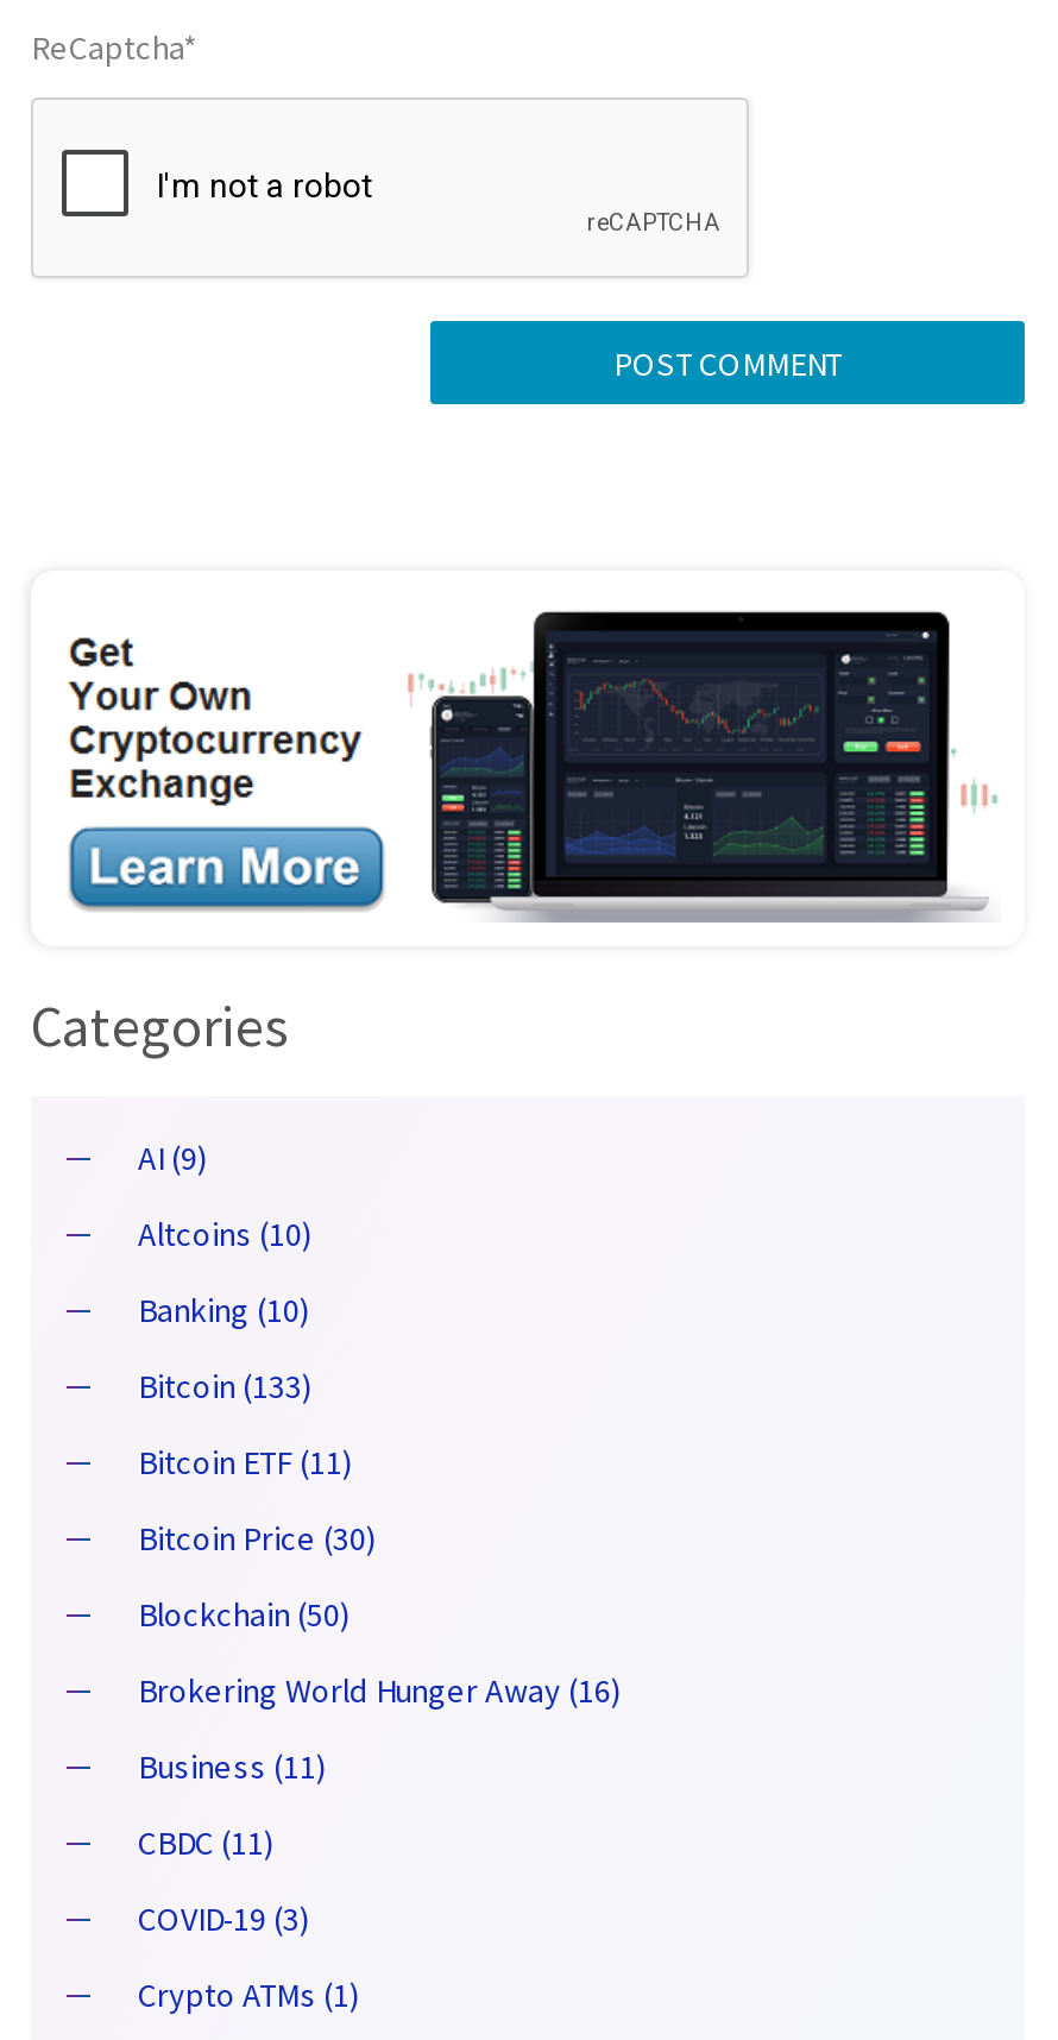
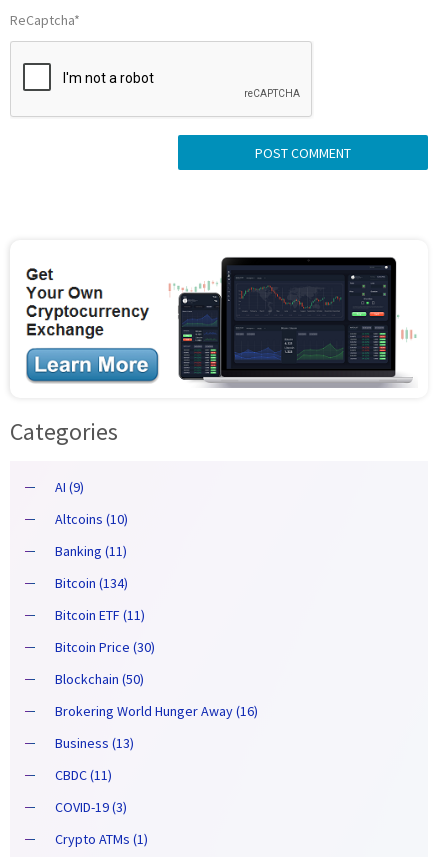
- Banking (10)
+ Banking (11)

- Bitcoin (133)
+ Bitcoin (134)

- Business (11)
+ Business (13)
